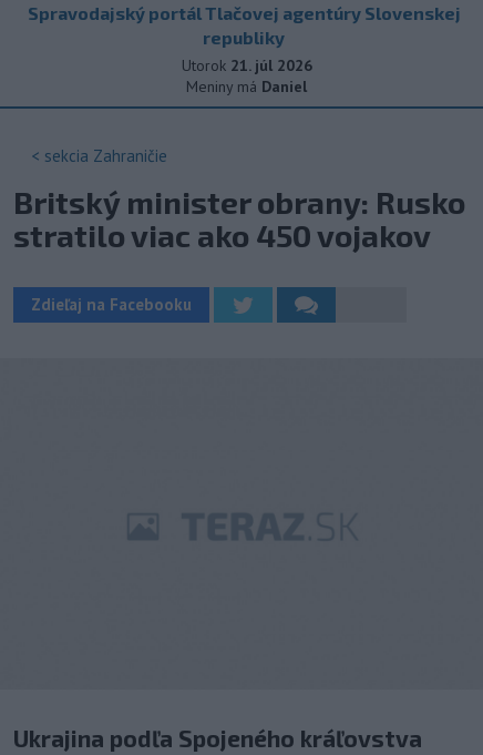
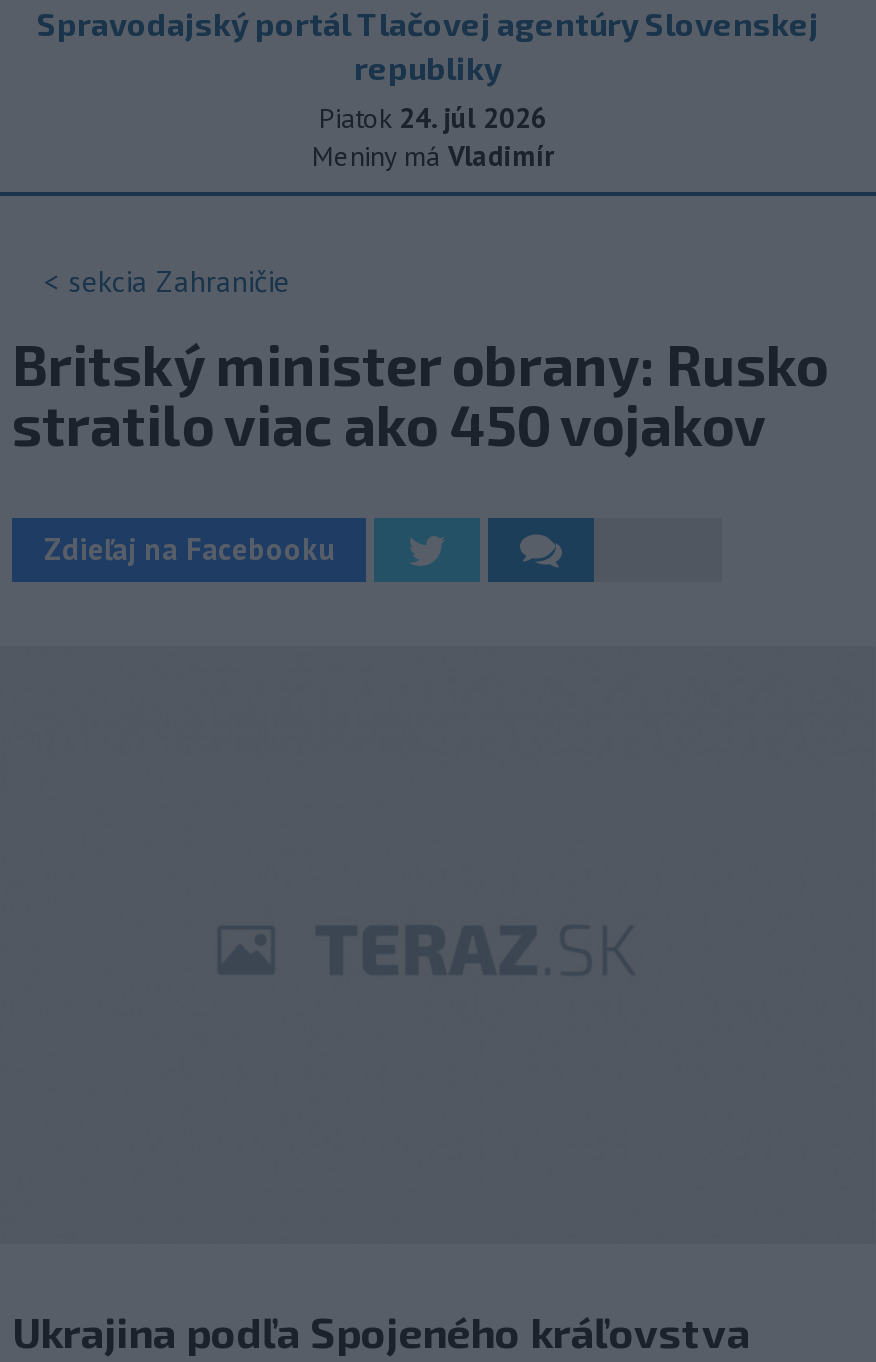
- Utorok 21. júl 2026
+ Piatok 24. júl 2026

- Meniny má Daniel
+ Meniny má Vladimír
